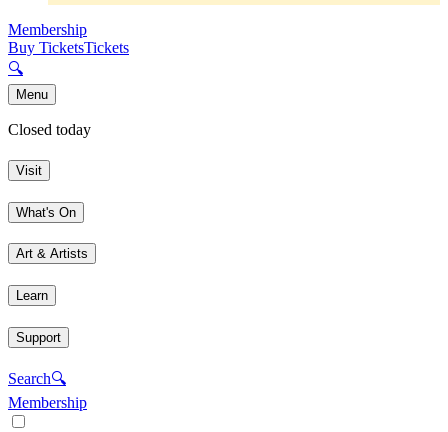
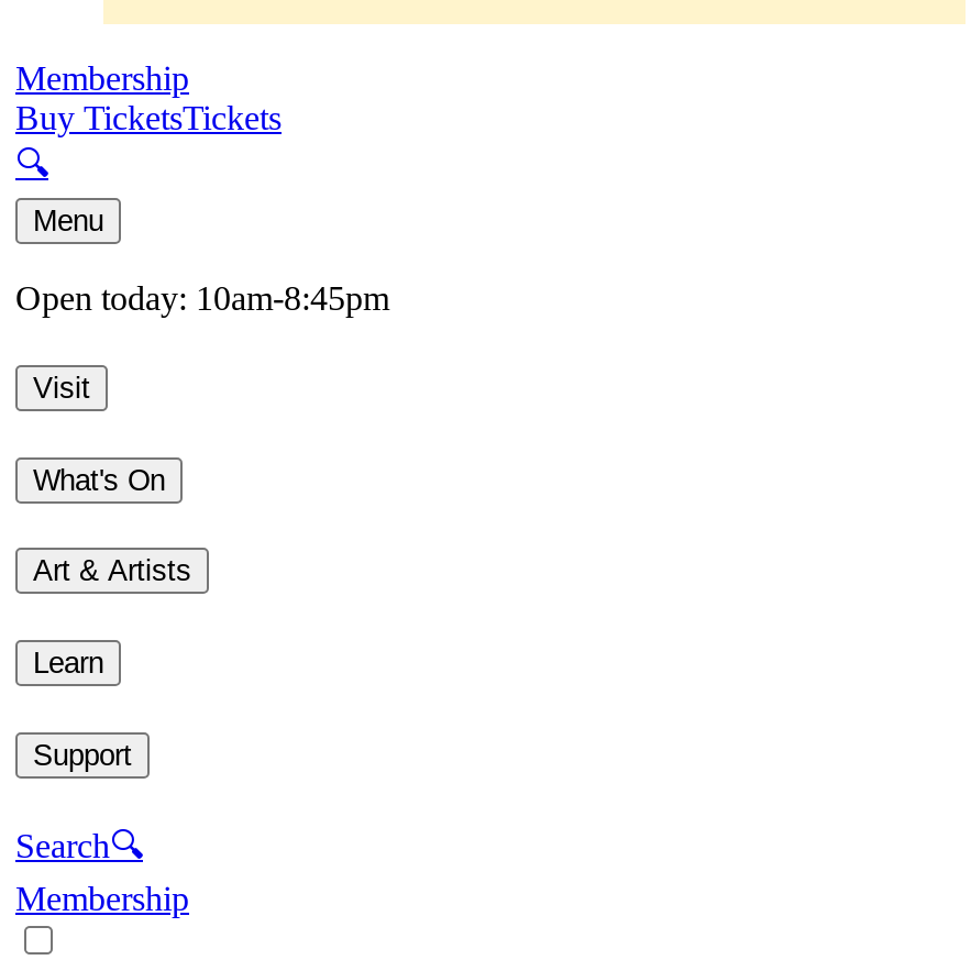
- Closed today
+ Open today: 10am-8:45pm
